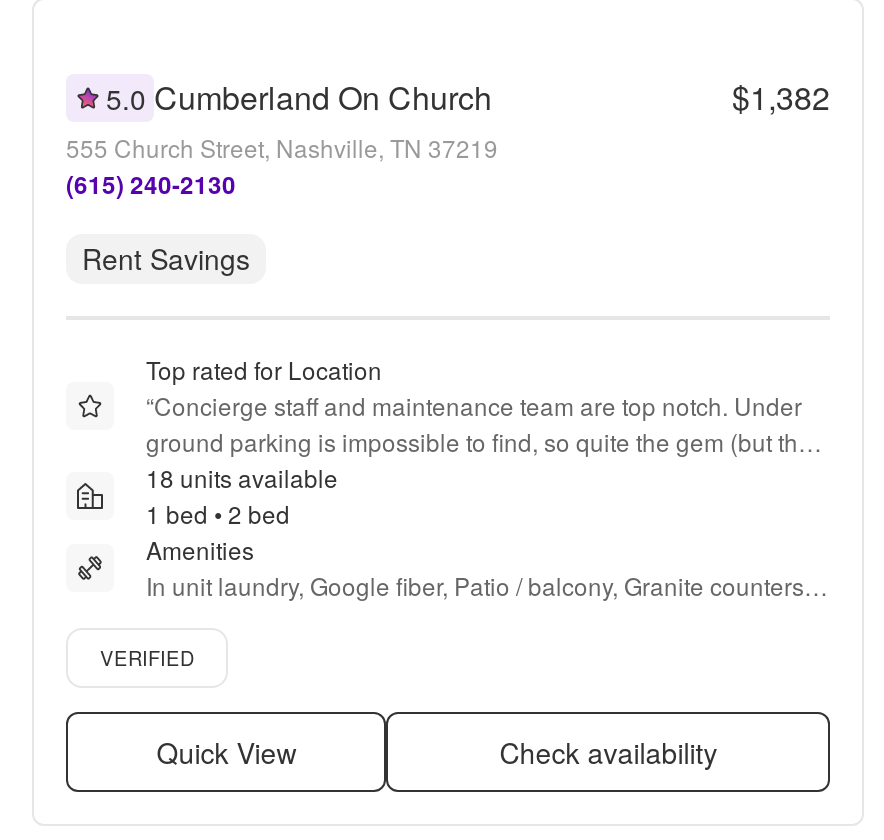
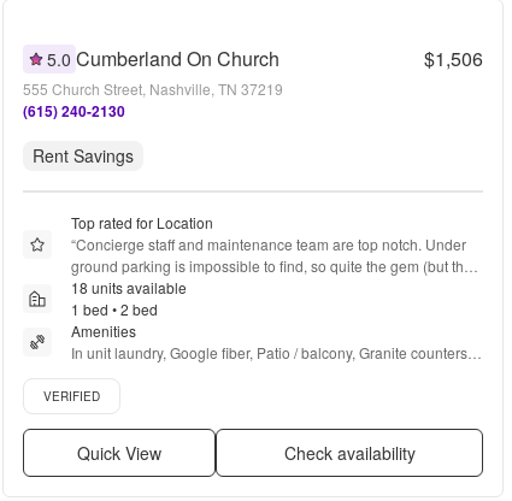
- $1,382
+ $1,506
